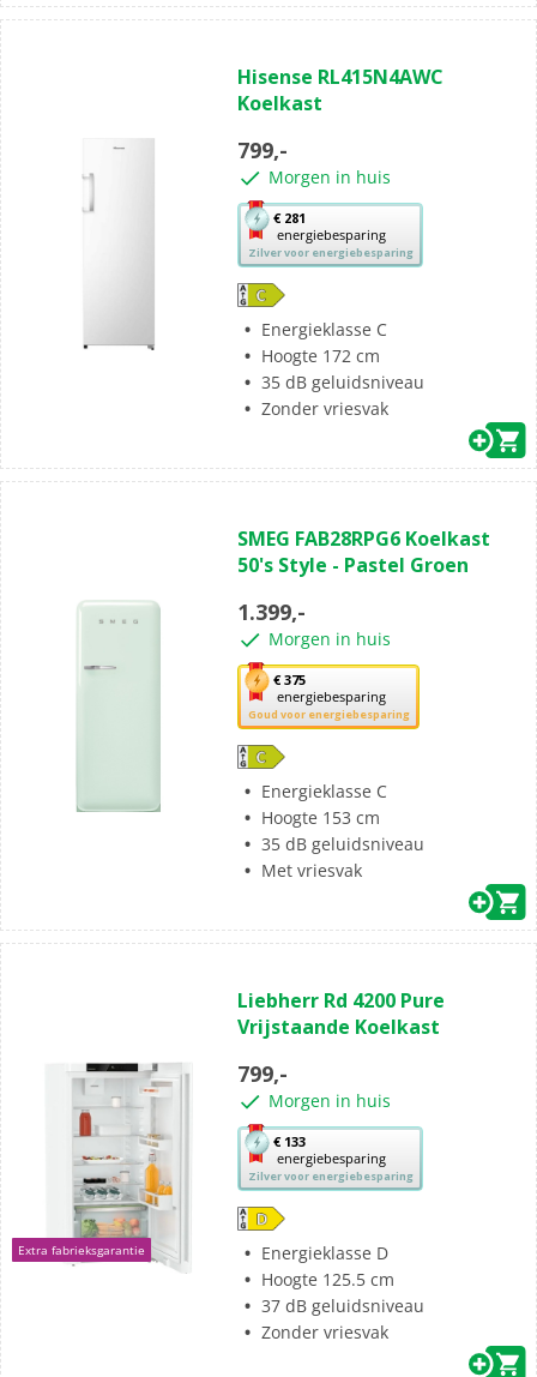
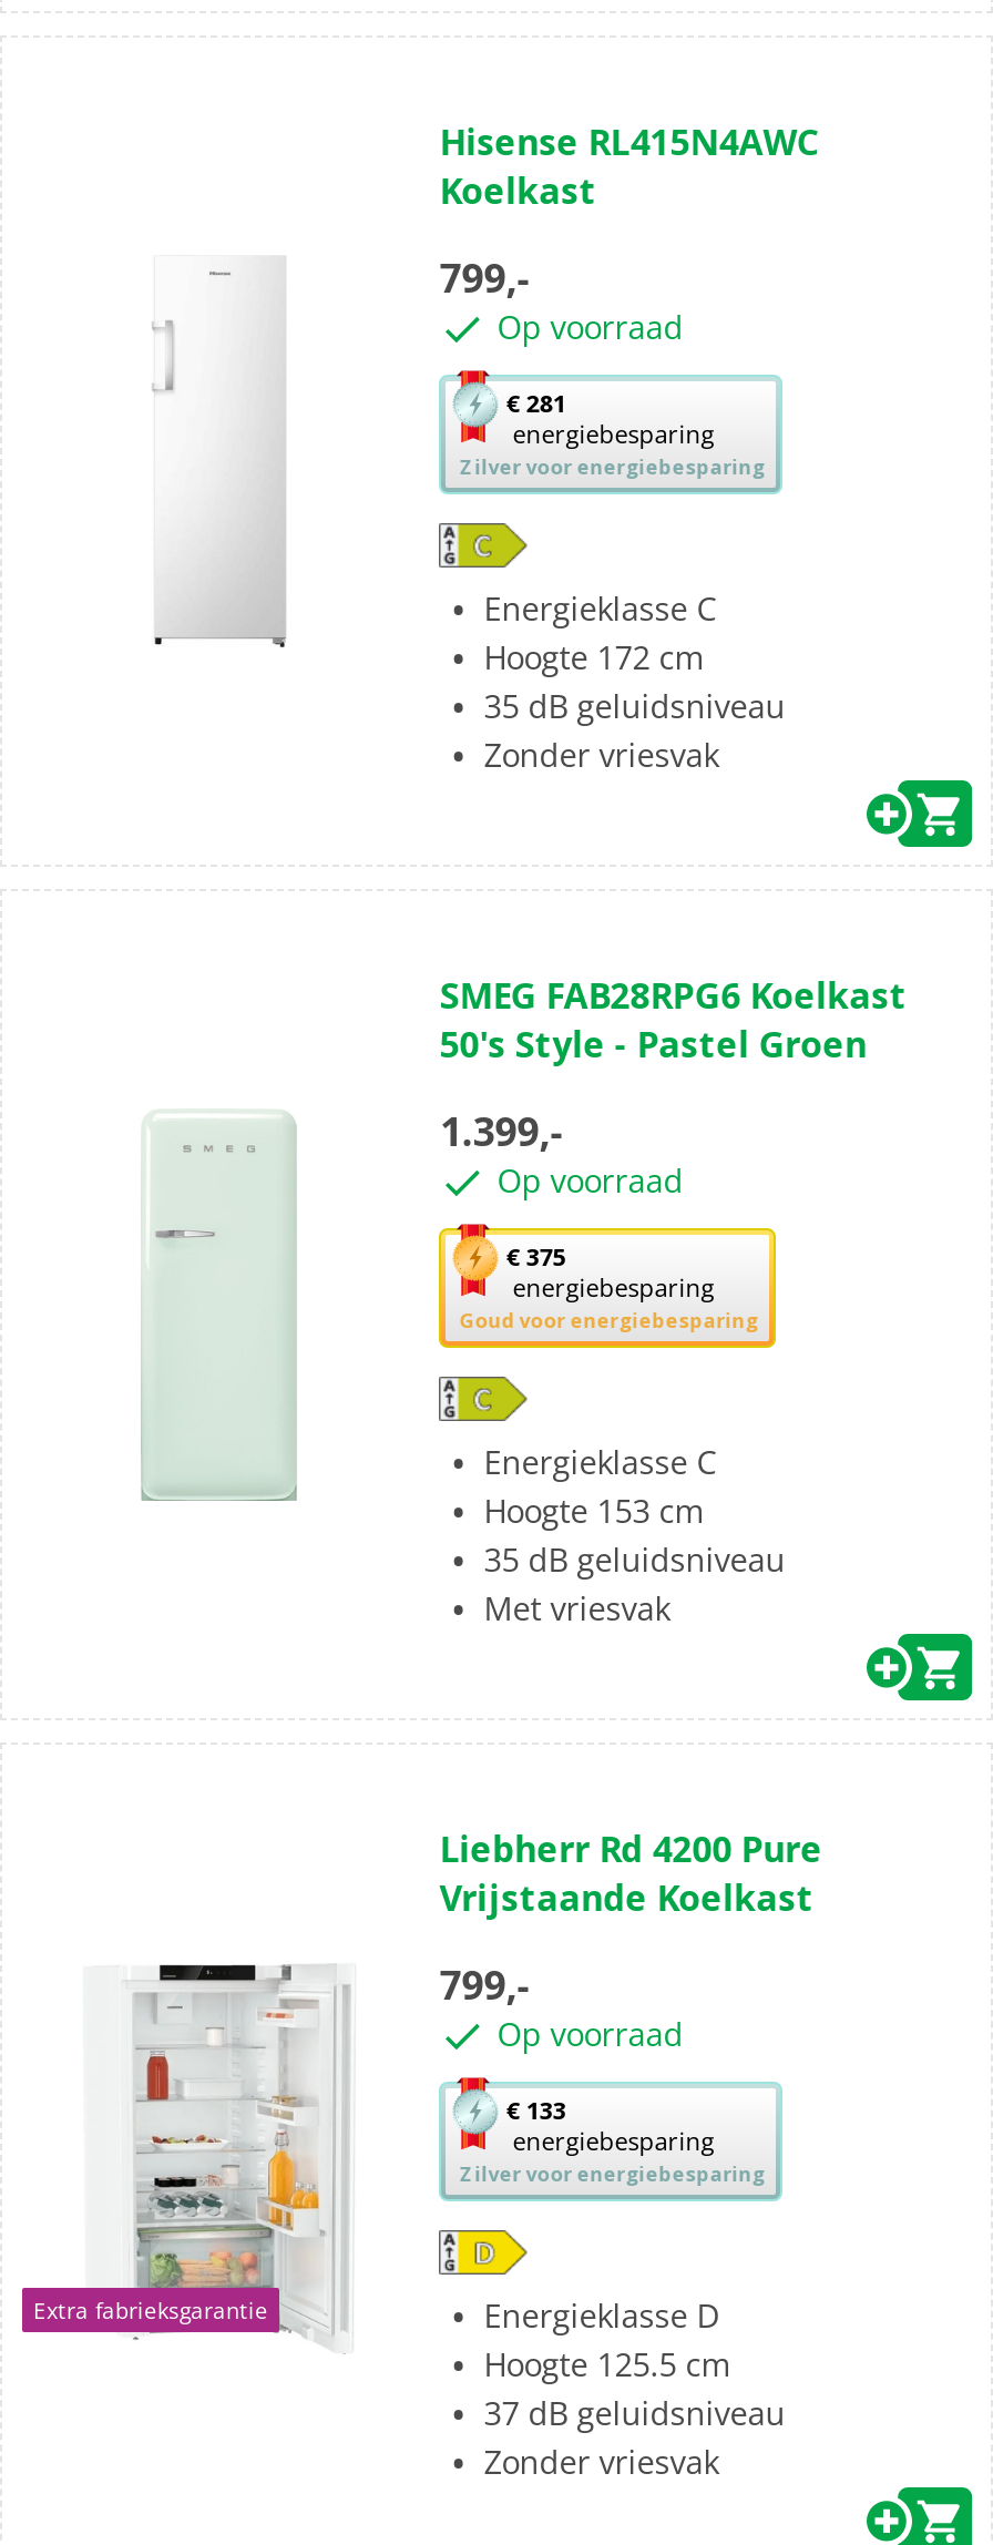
- Morgen in huis
+ Op voorraad

- Morgen in huis
+ Op voorraad

- Morgen in huis
+ Op voorraad
